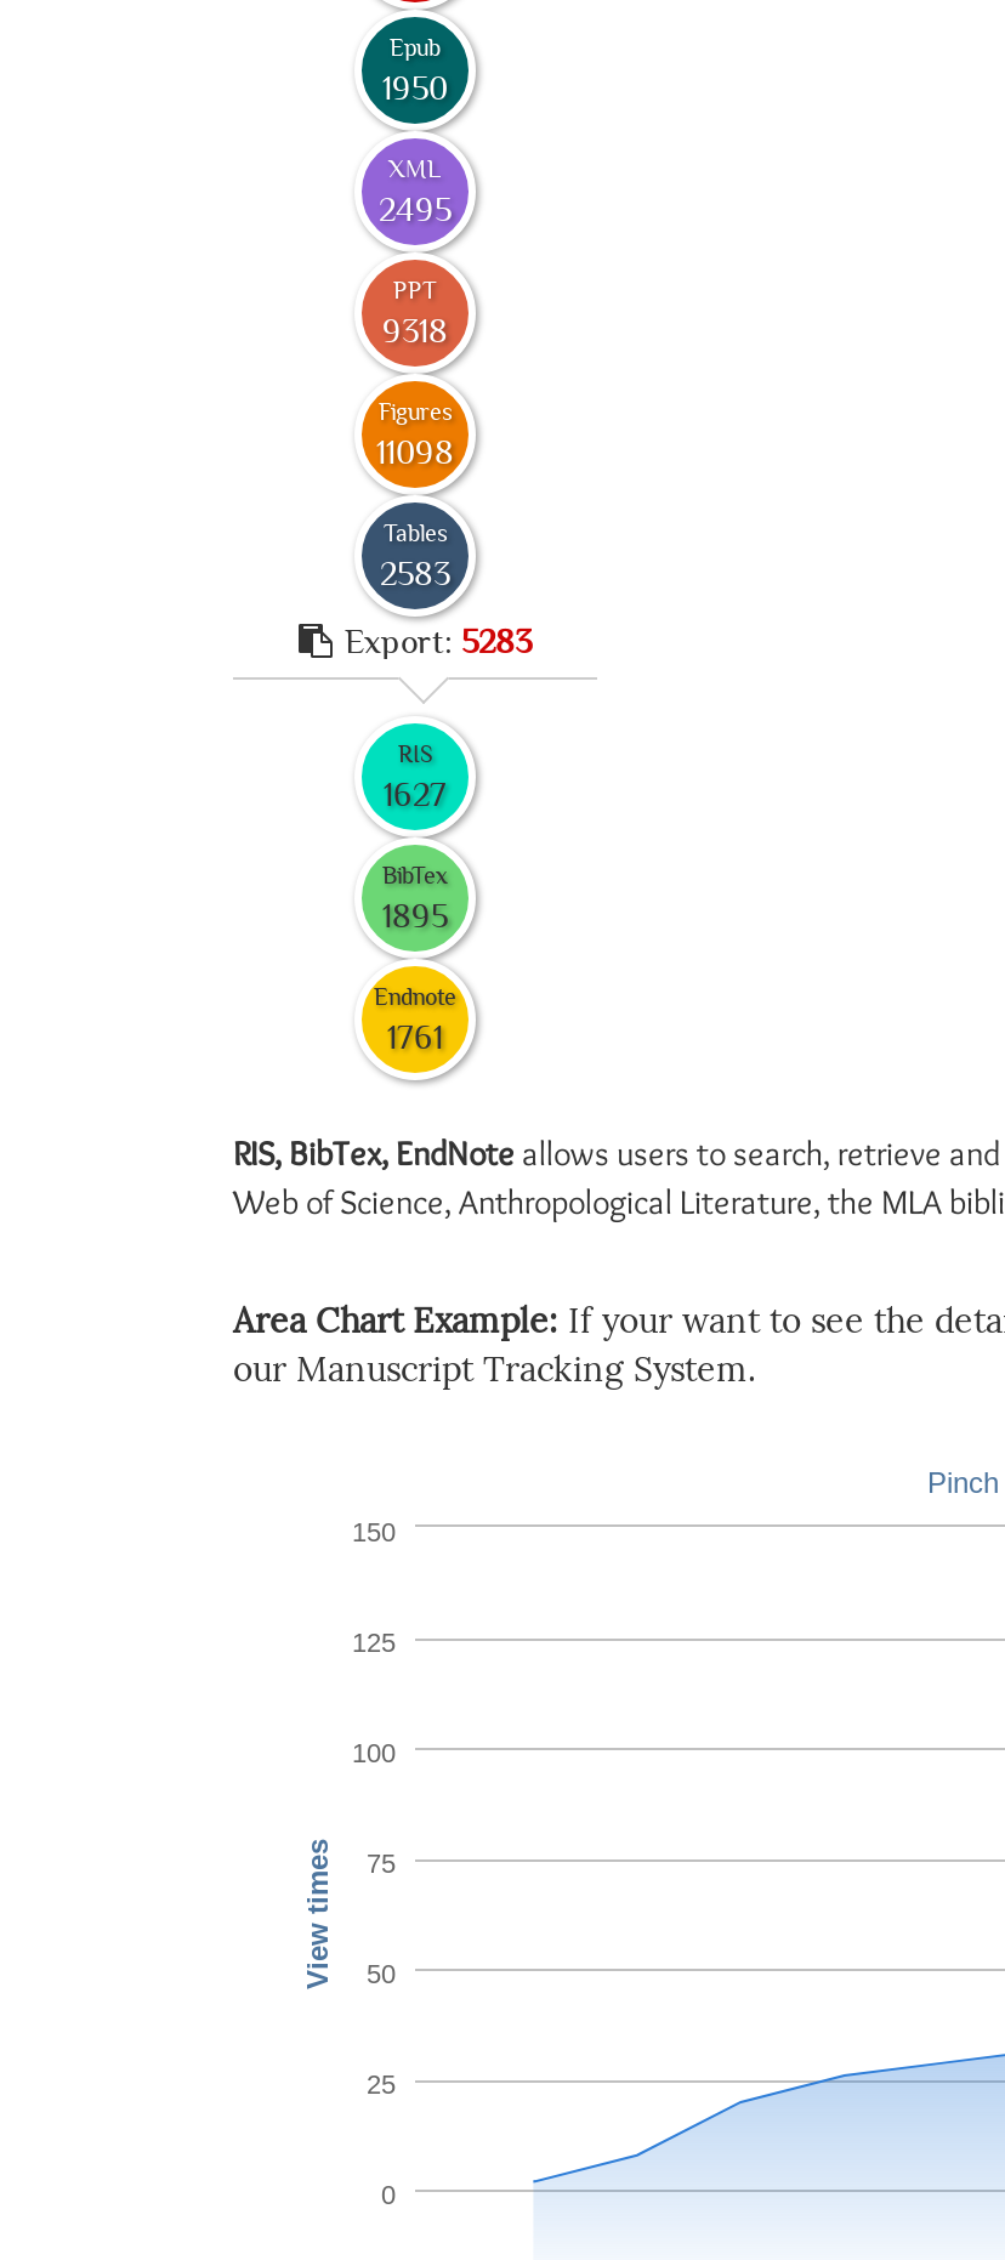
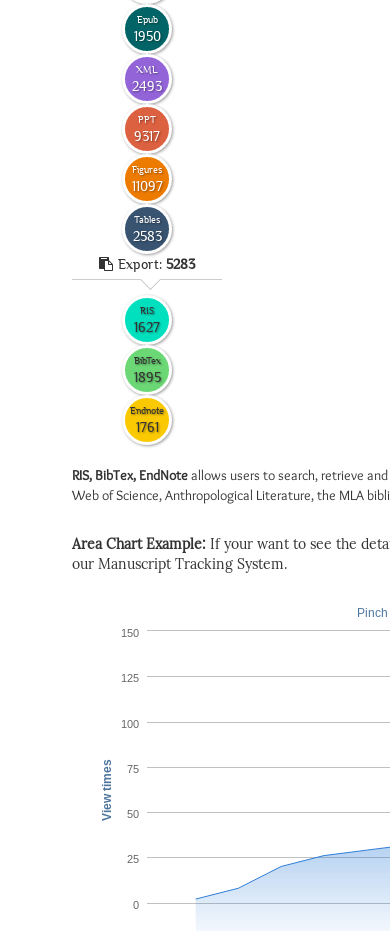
- 2495
+ 2493

- 9318
+ 9317

- 11098
+ 11097
